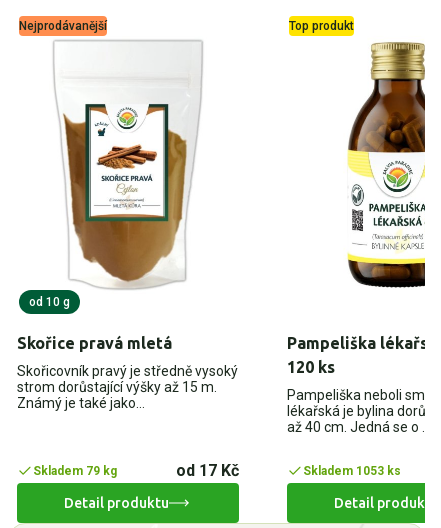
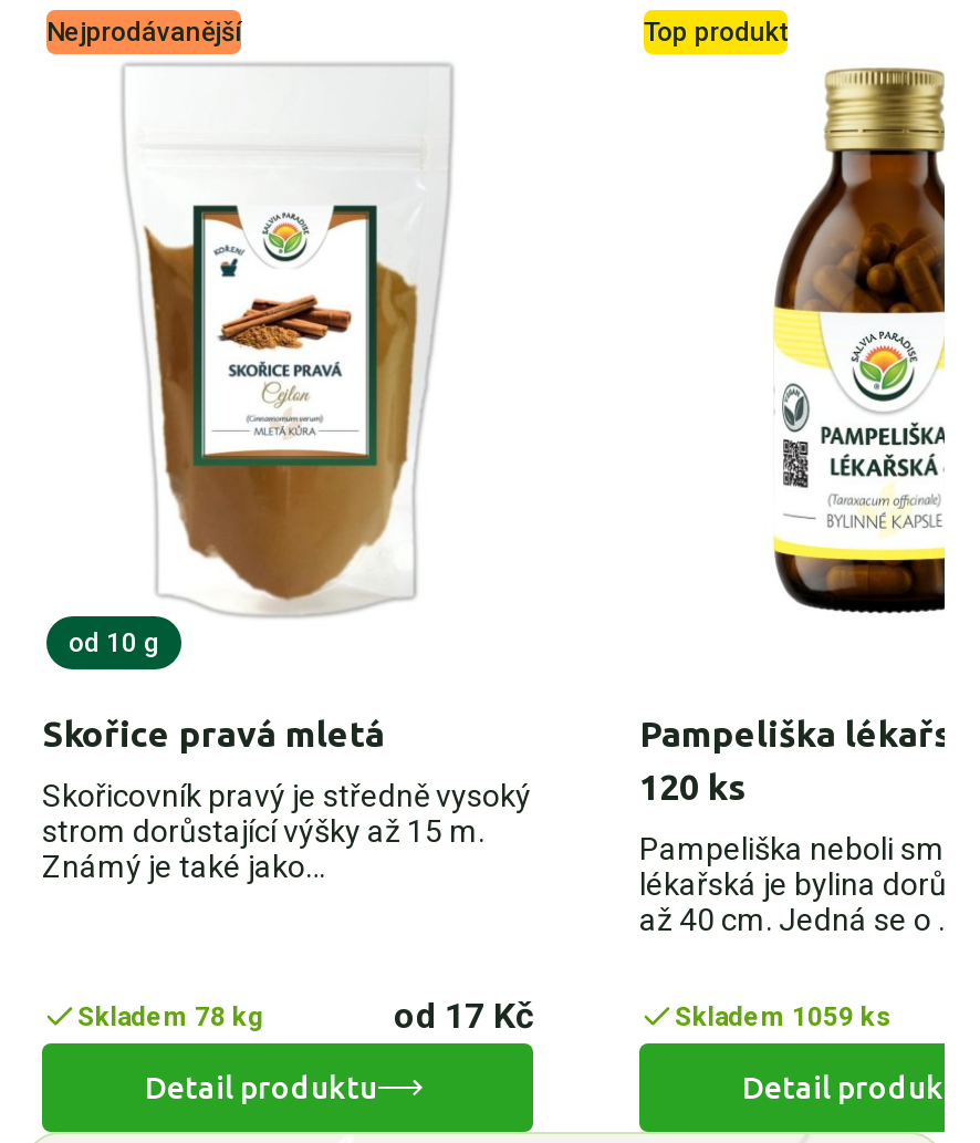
- Skladem 79 kg
+ Skladem 78 kg

- Skladem 1053 ks
+ Skladem 1059 ks
